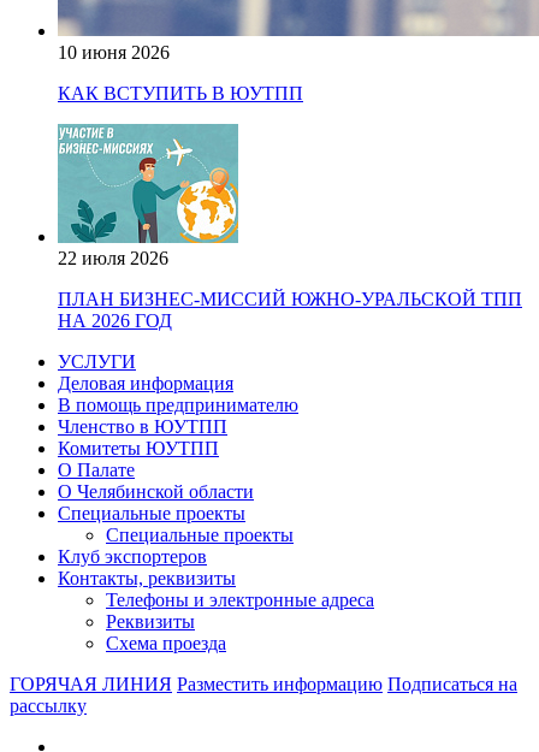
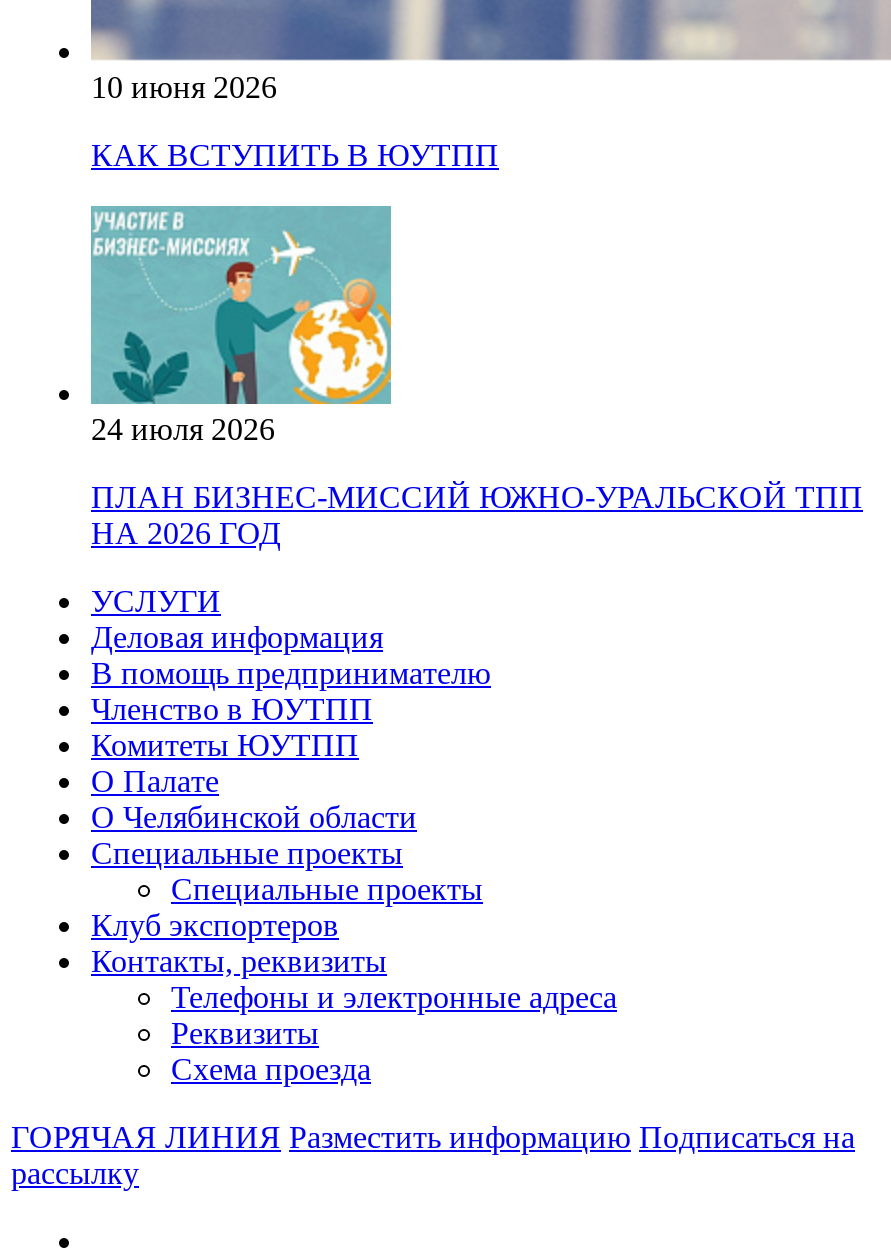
- 22 июля 2026
+ 24 июля 2026
